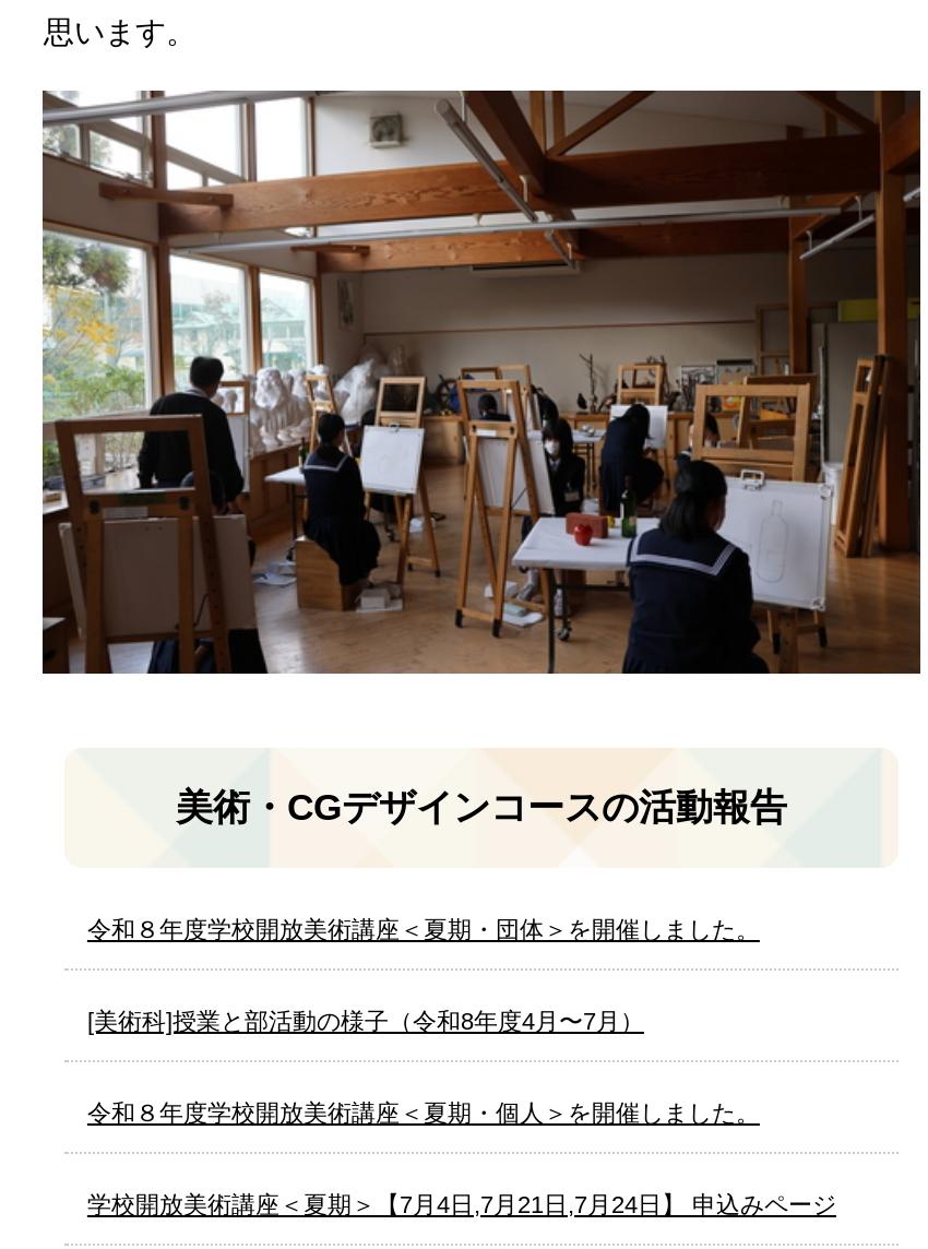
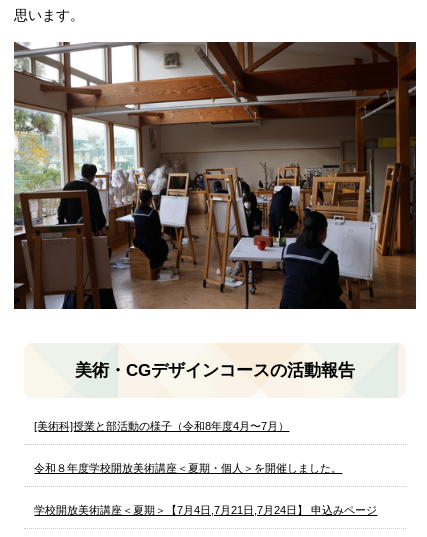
- 令和８年度学校開放美術講座＜夏期・団体＞を開催しました。
